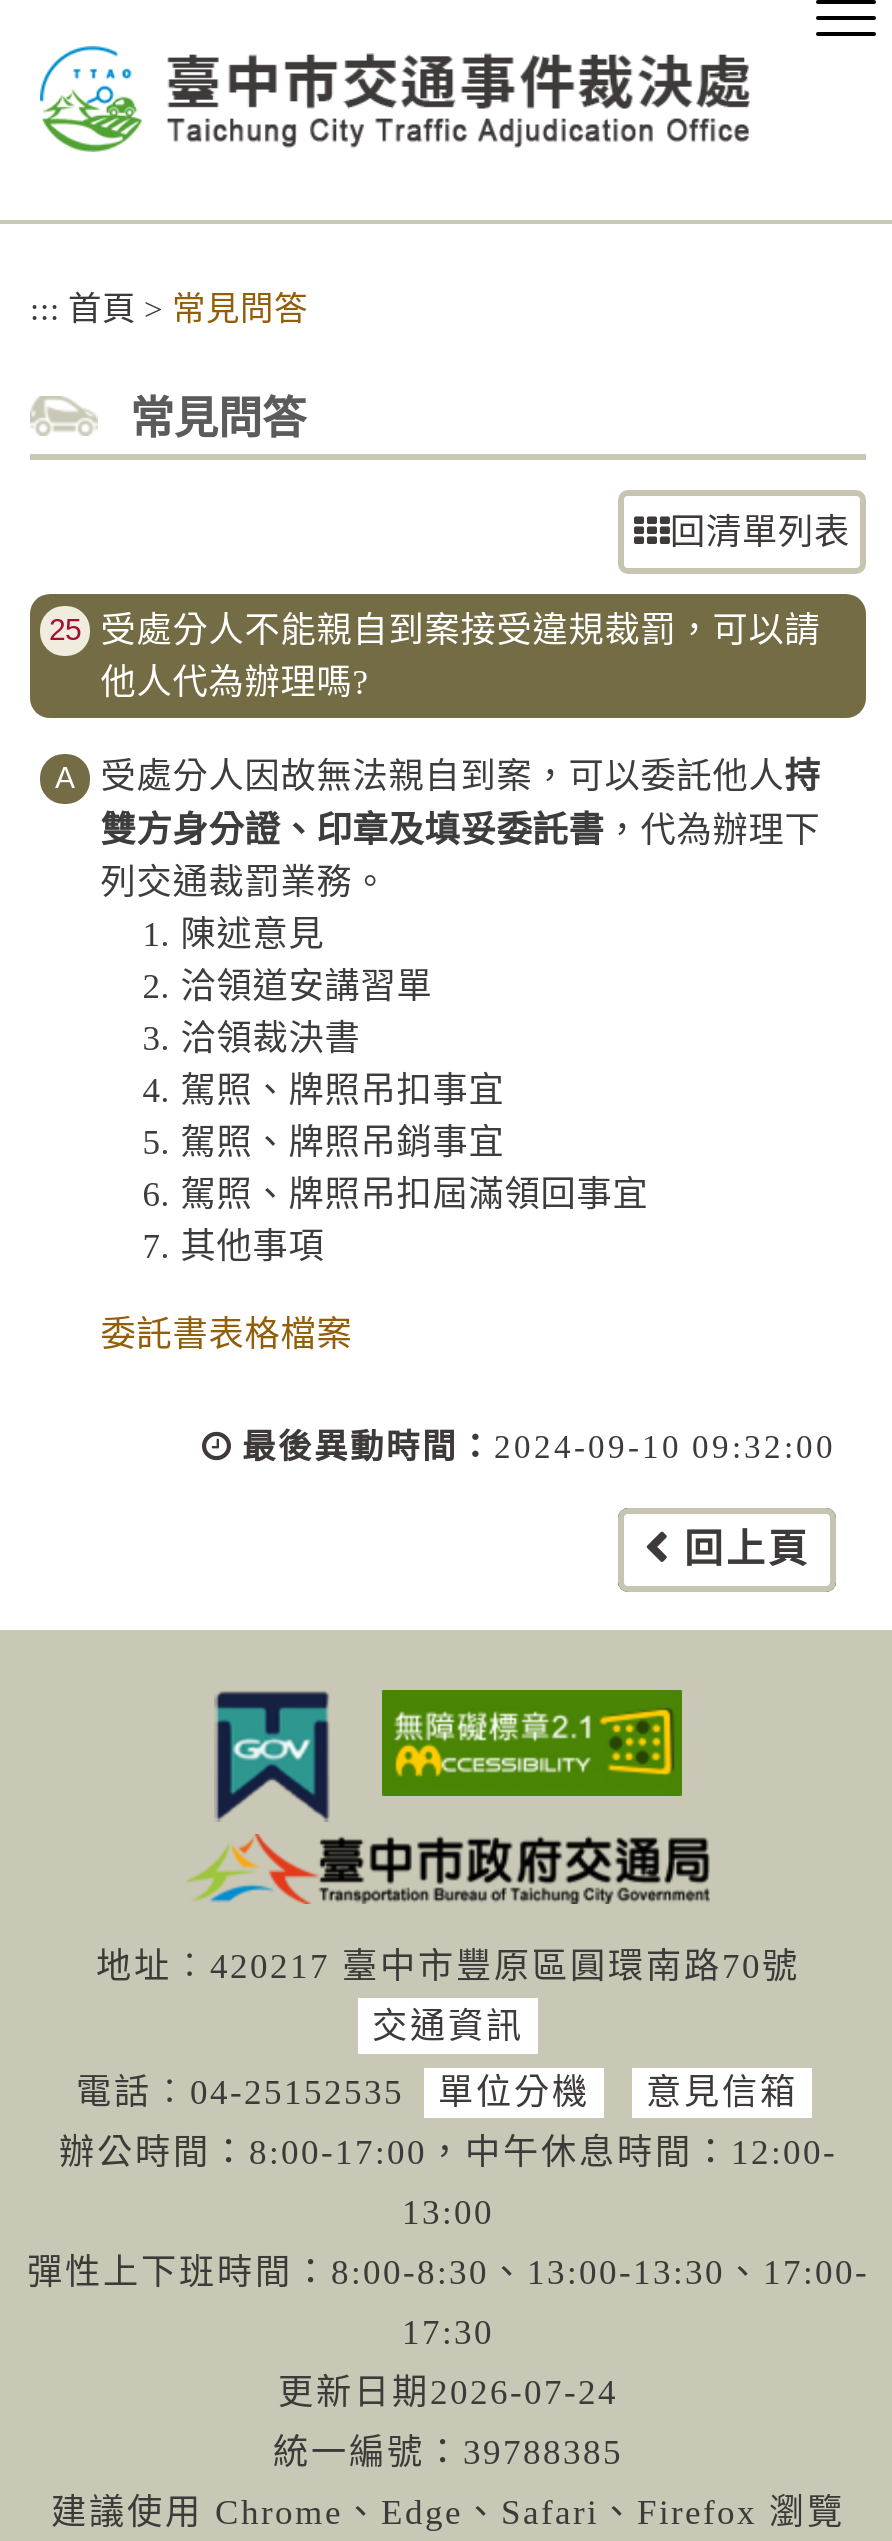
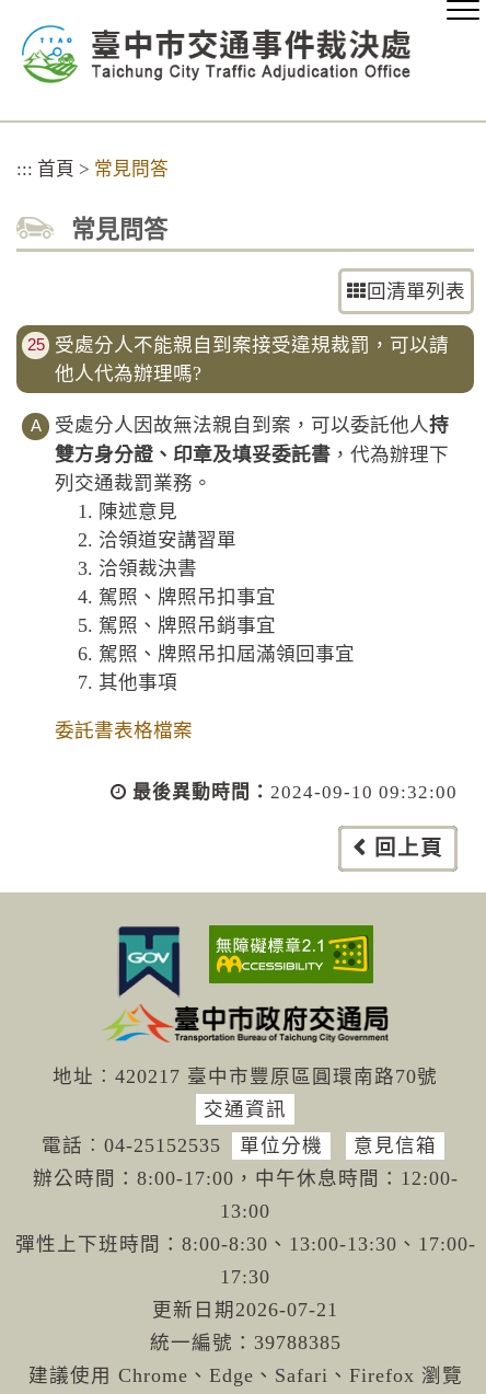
- 更新日期2026-07-24
+ 更新日期2026-07-21
